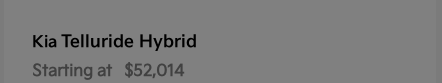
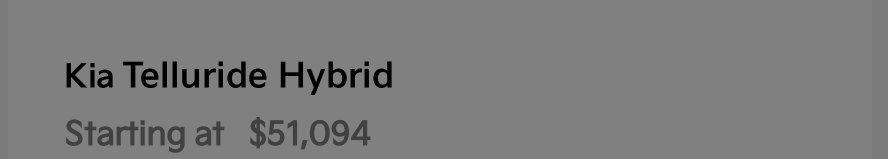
- Starting at $52,014
+ Starting at $51,094
